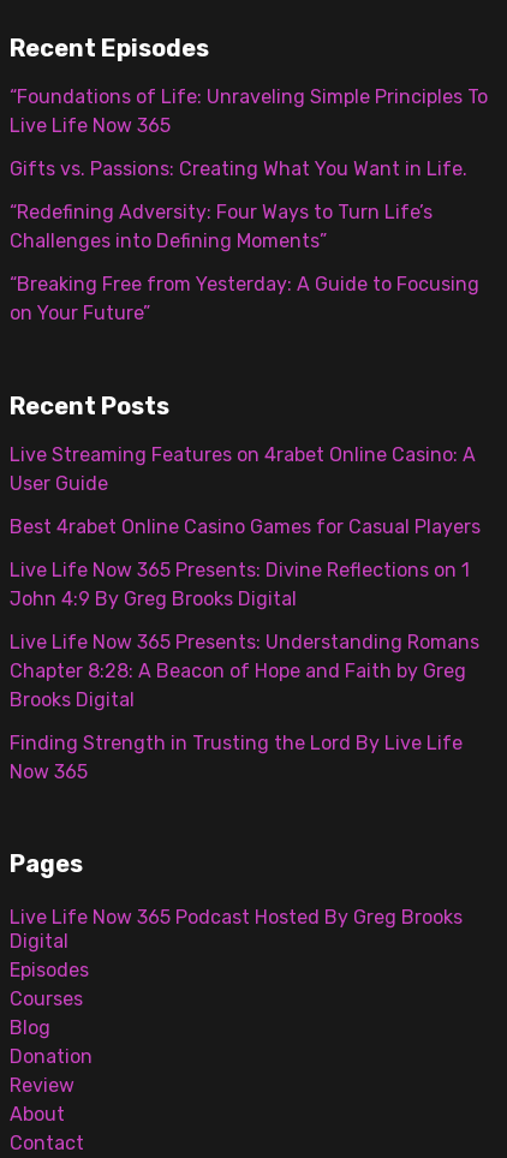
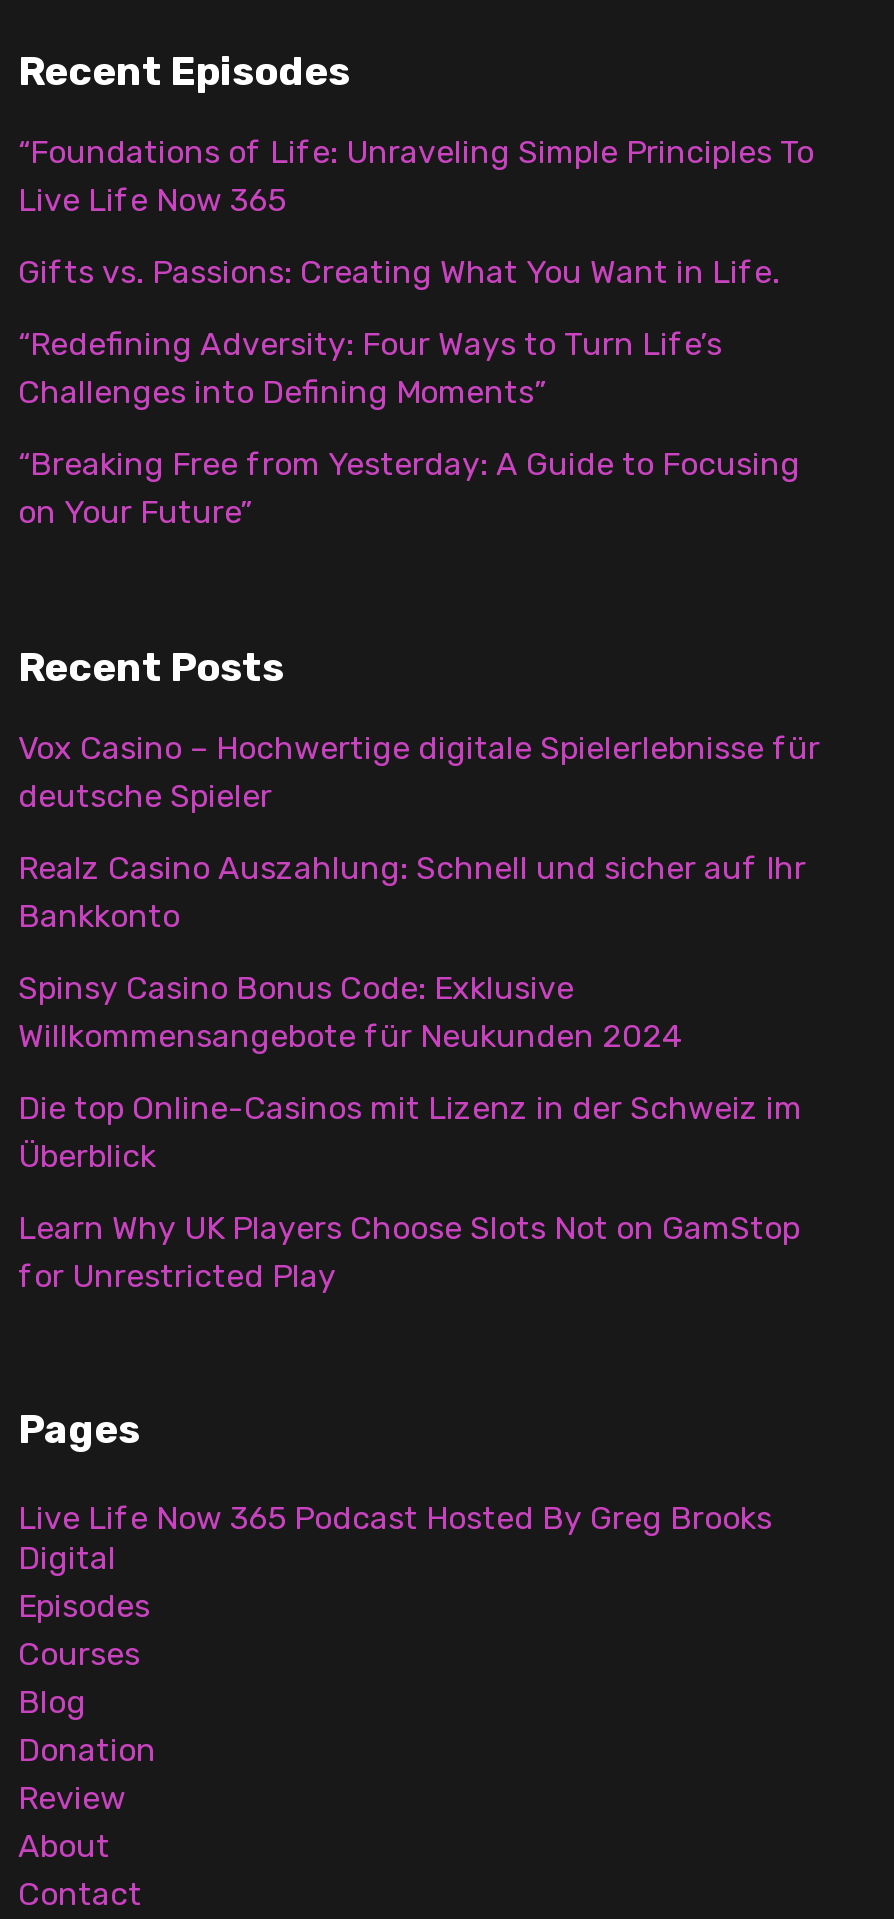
- Live Streaming Features on 4rabet Online Casino: A
- User Guide
+ Vox Casino – Hochwertige digitale Spielerlebnisse für
+ deutsche Spieler

- Best 4rabet Online Casino Games for Casual Players
+ Realz Casino Auszahlung: Schnell und sicher auf Ihr
+ Bankkonto

- Live Life Now 365 Presents: Divine Reflections on 1
- John 4:9 By Greg Brooks Digital
+ Spinsy Casino Bonus Code: Exklusive
+ Willkommensangebote für Neukunden 2024

- Live Life Now 365 Presents: Understanding Romans
- Chapter 8:28: A Beacon of Hope and Faith by Greg
- Brooks Digital
+ Die top Online-Casinos mit Lizenz in der Schweiz im
+ Überblick

- Finding Strength in Trusting the Lord By Live Life
- Now 365
+ Learn Why UK Players Choose Slots Not on GamStop
+ for Unrestricted Play
